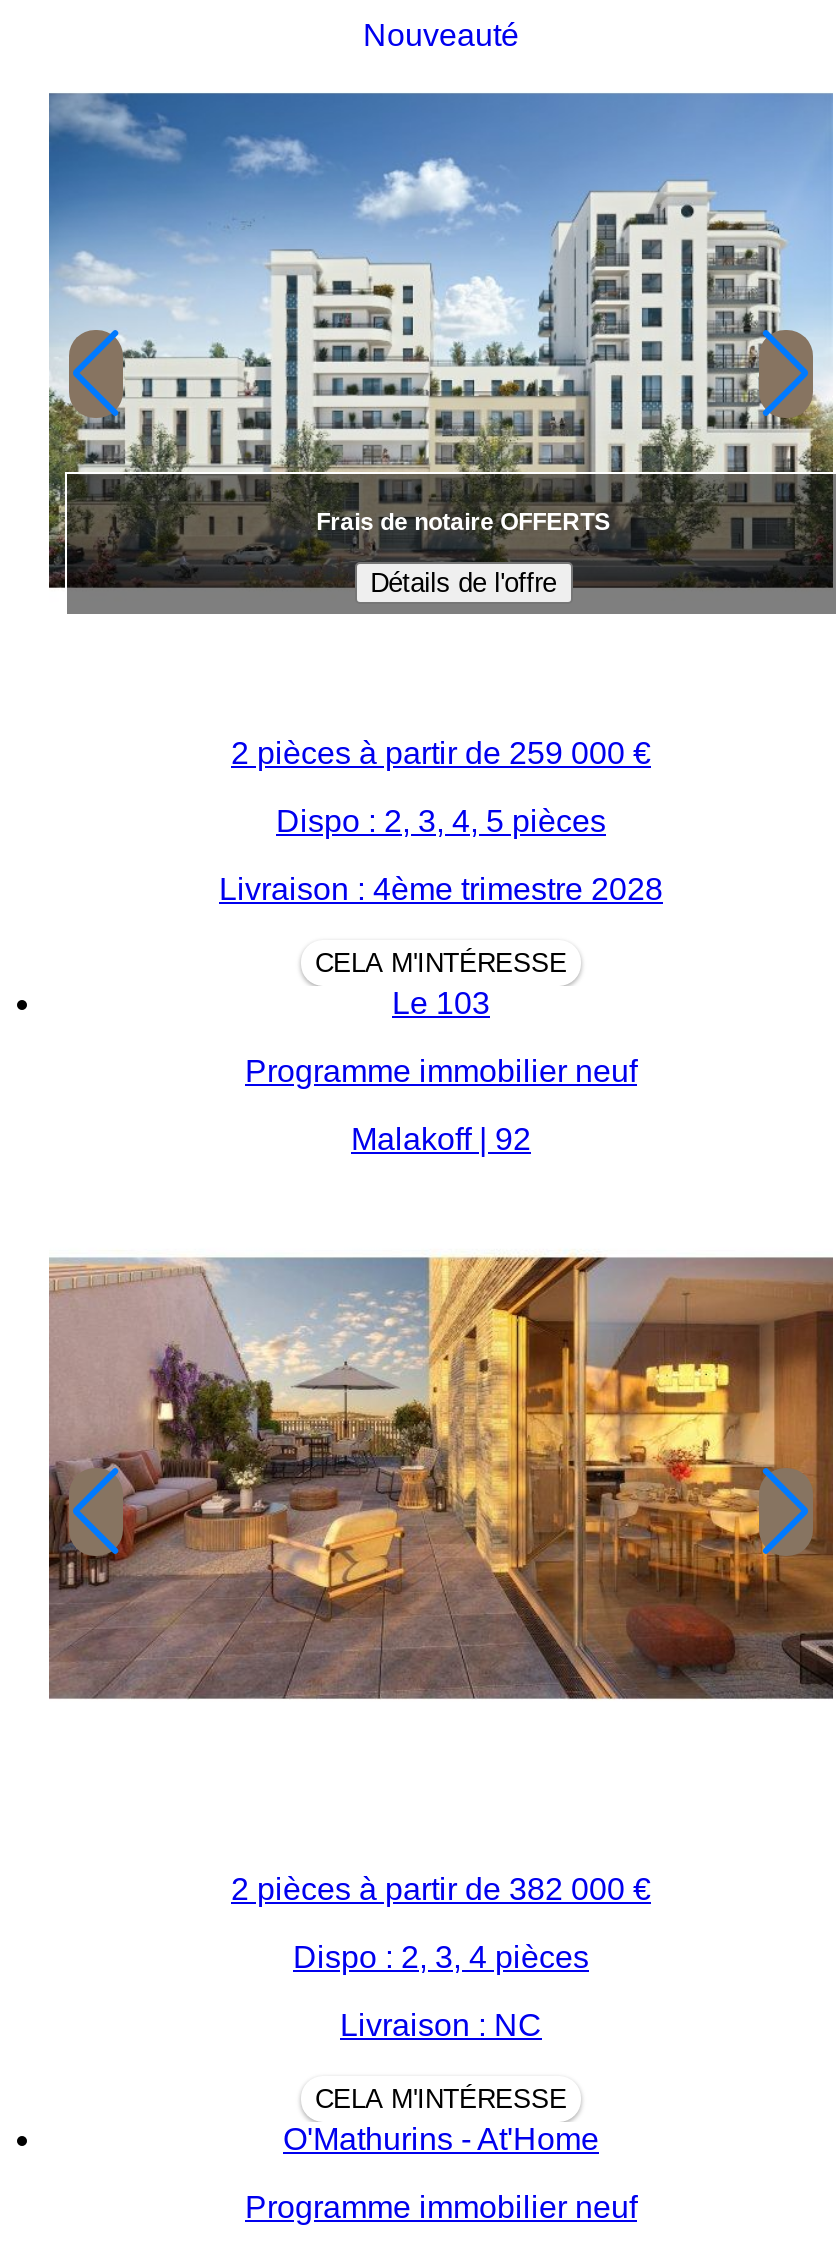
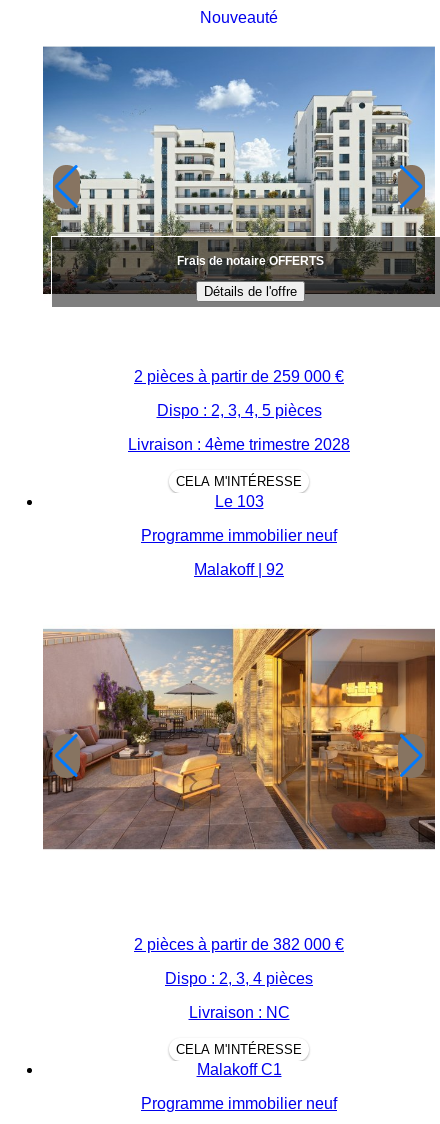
- O'Mathurins - At'Home
+ Malakoff C1
